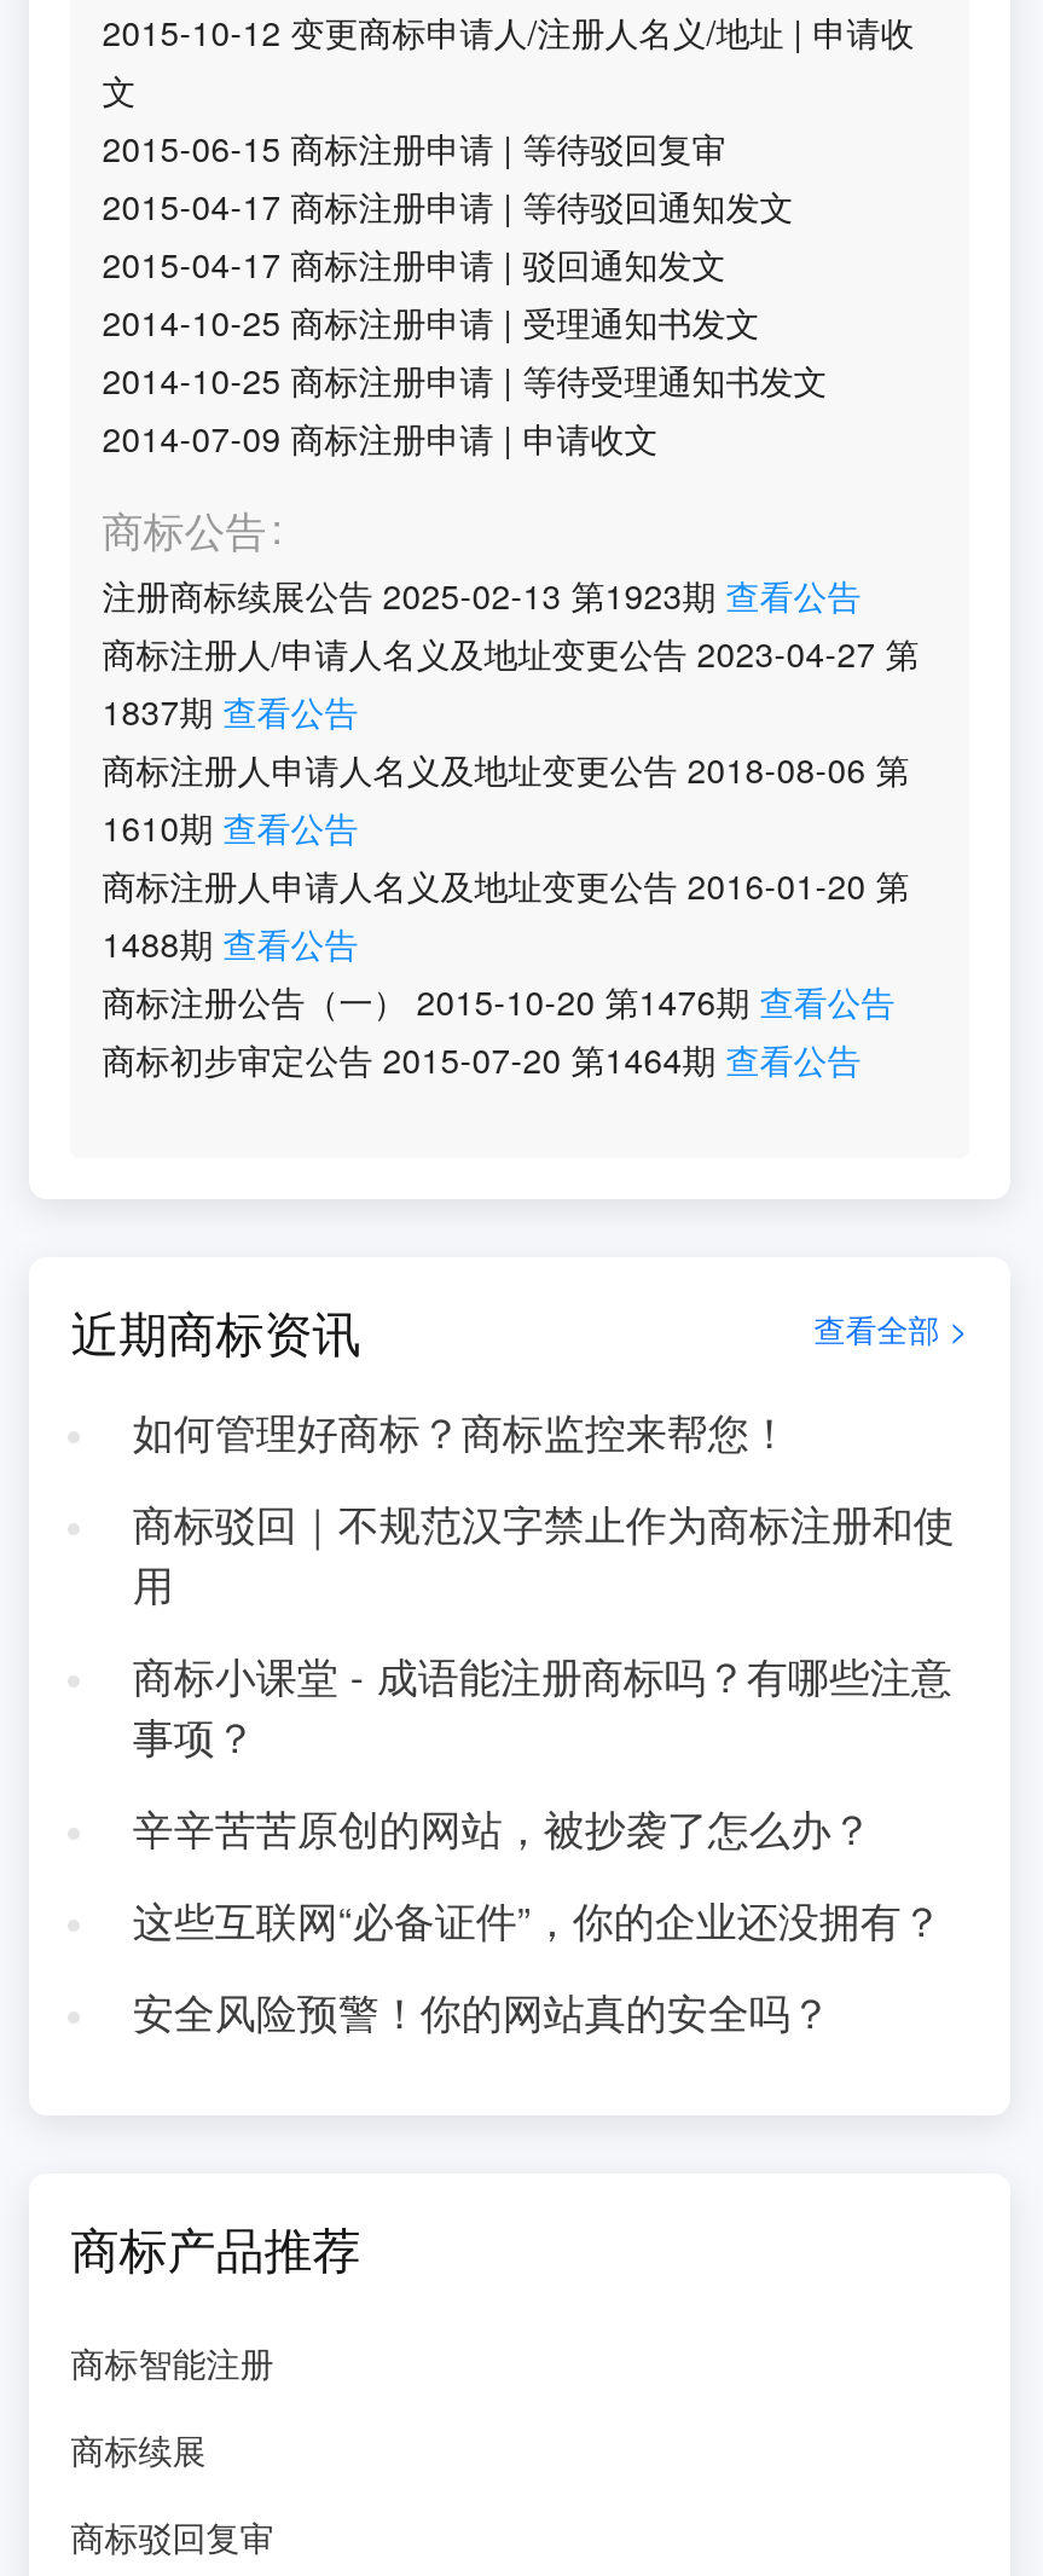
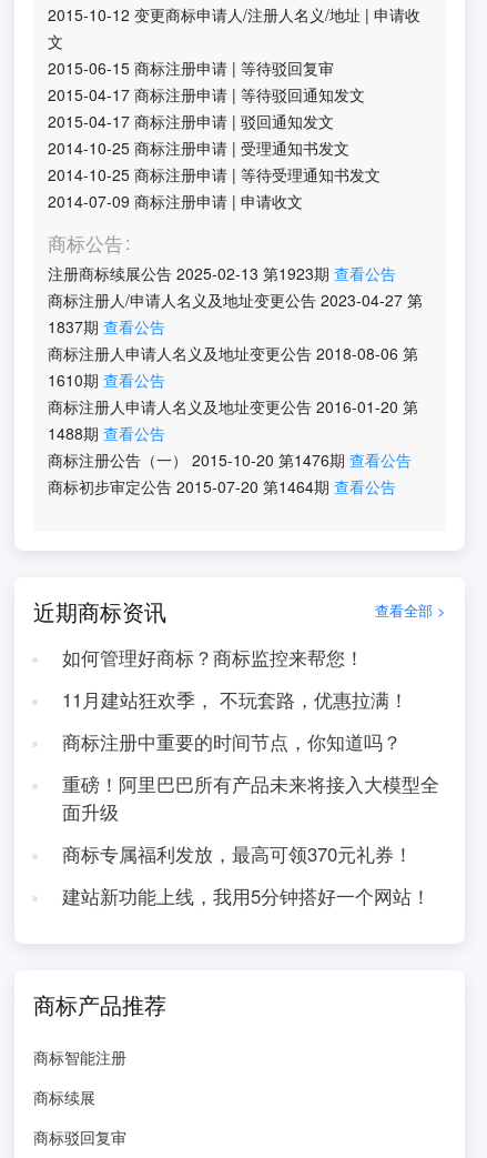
- 商标驳回｜不规范汉字禁止作为商标注册和使
- 用
+ 11月建站狂欢季， 不玩套路，优惠拉满！

- 商标小课堂 - 成语能注册商标吗？有哪些注意
- 事项？
+ 商标注册中重要的时间节点，你知道吗？

- 辛辛苦苦原创的网站，被抄袭了怎么办？
+ 重磅！阿里巴巴所有产品未来将接入大模型全
+ 面升级

- 这些互联网“必备证件”，你的企业还没拥有？
+ 商标专属福利发放，最高可领370元礼券！

- 安全风险预警！你的网站真的安全吗？
+ 建站新功能上线，我用5分钟搭好一个网站！
